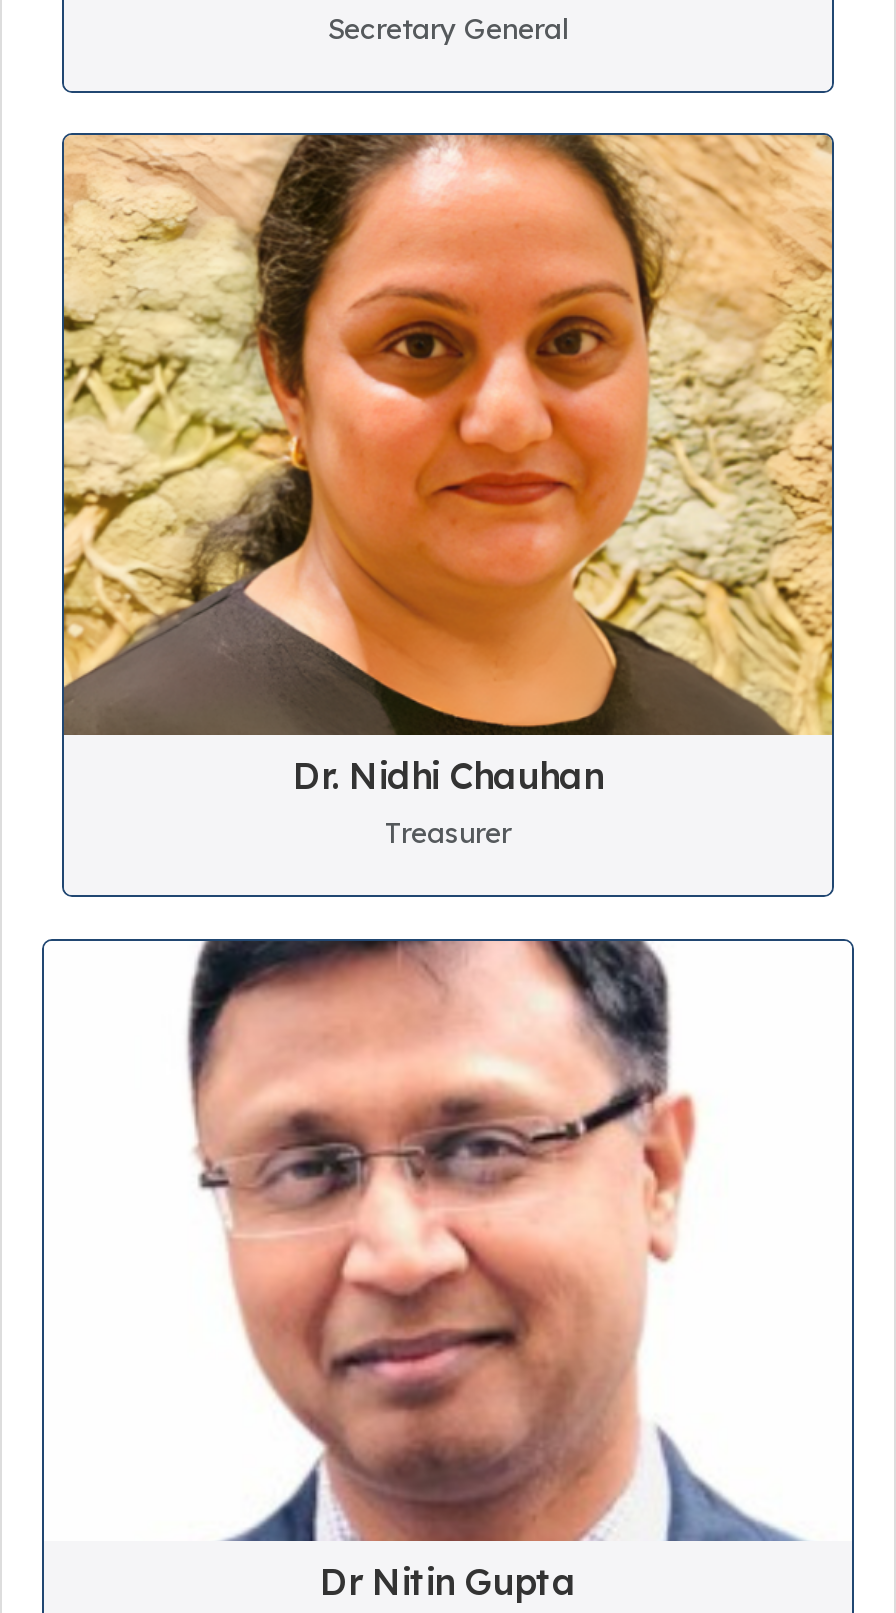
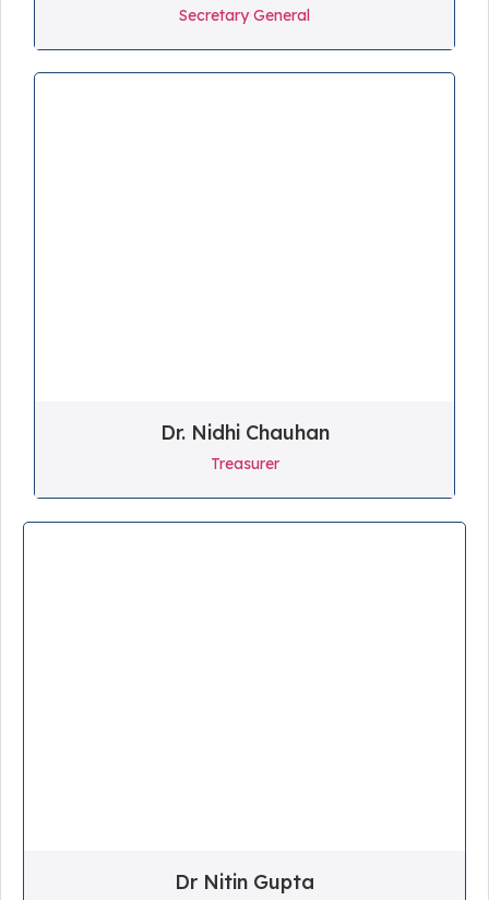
- [image]

- [image]
